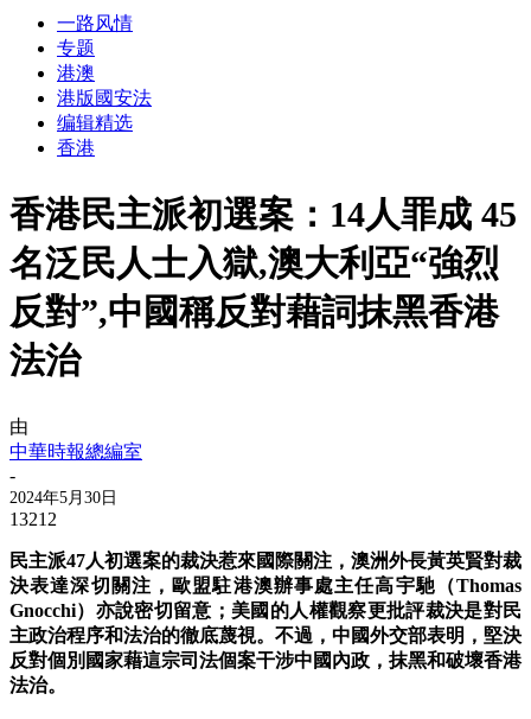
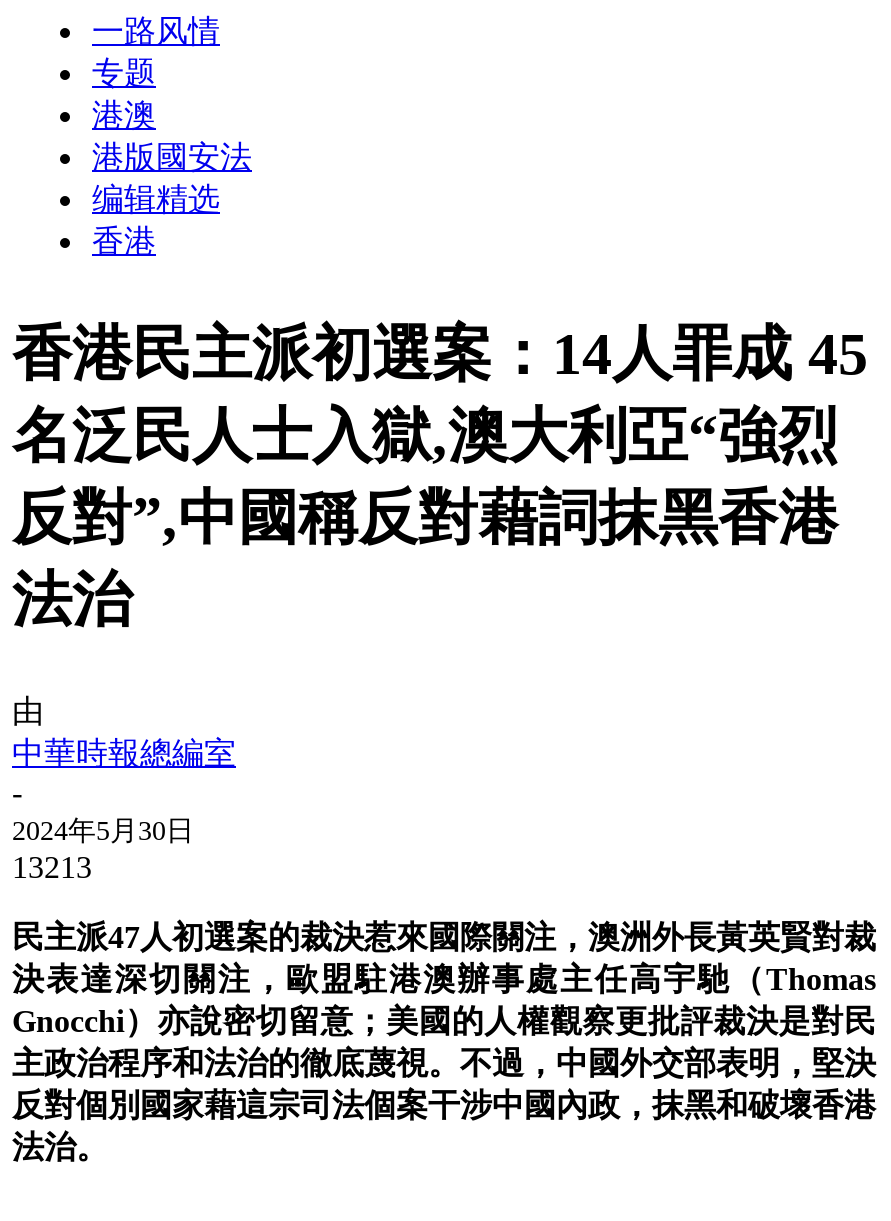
- 13212
+ 13213
